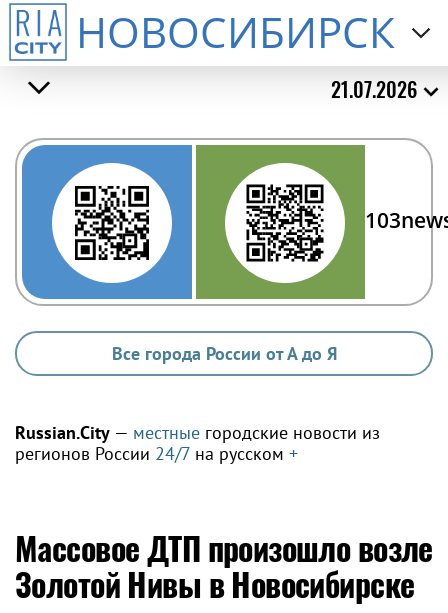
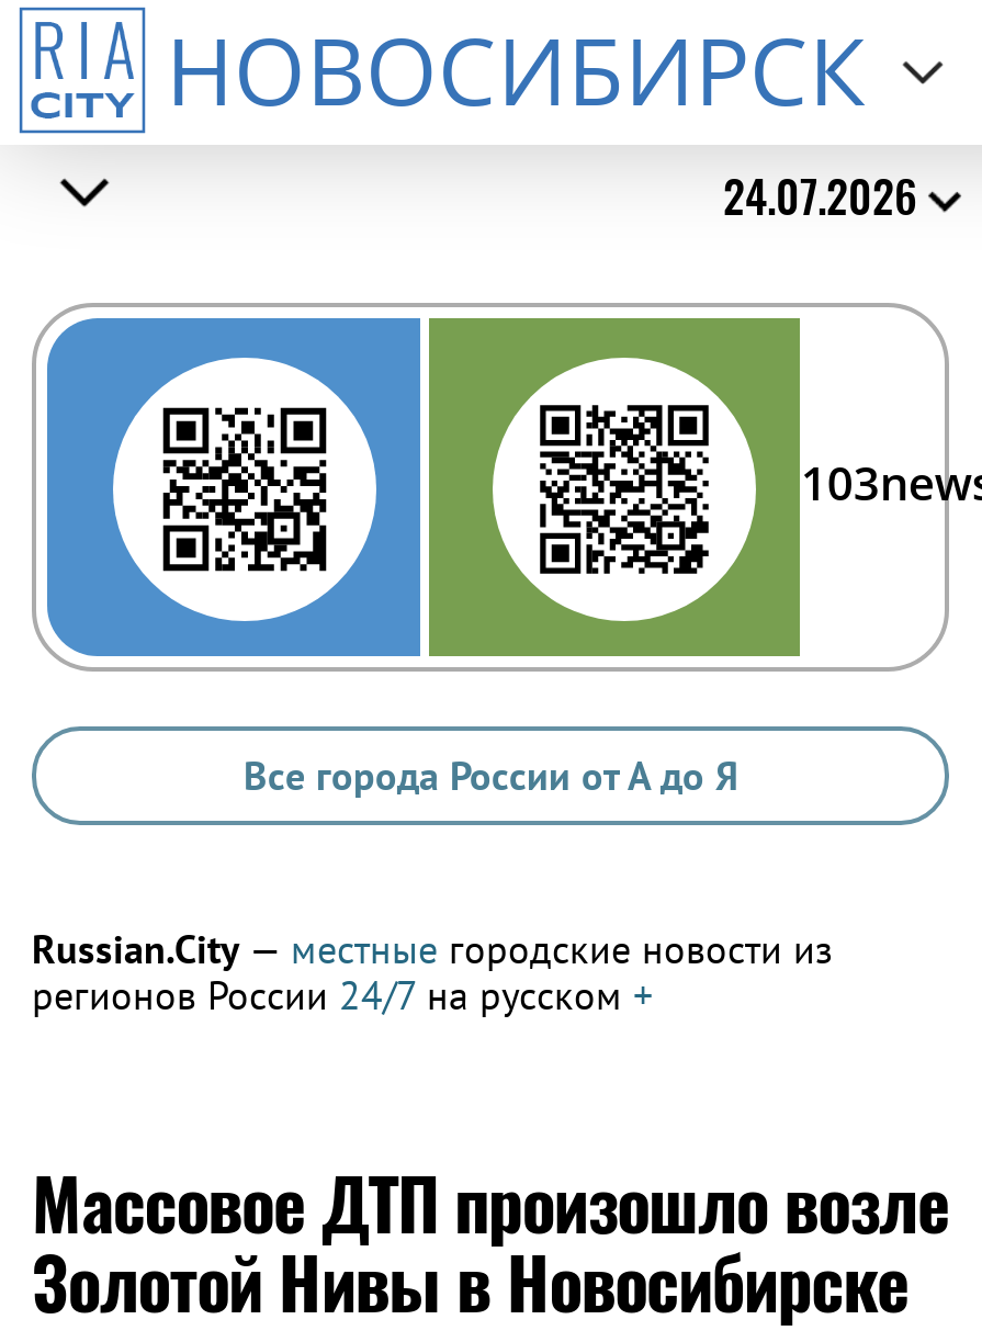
- 21.07.2026
+ 24.07.2026
